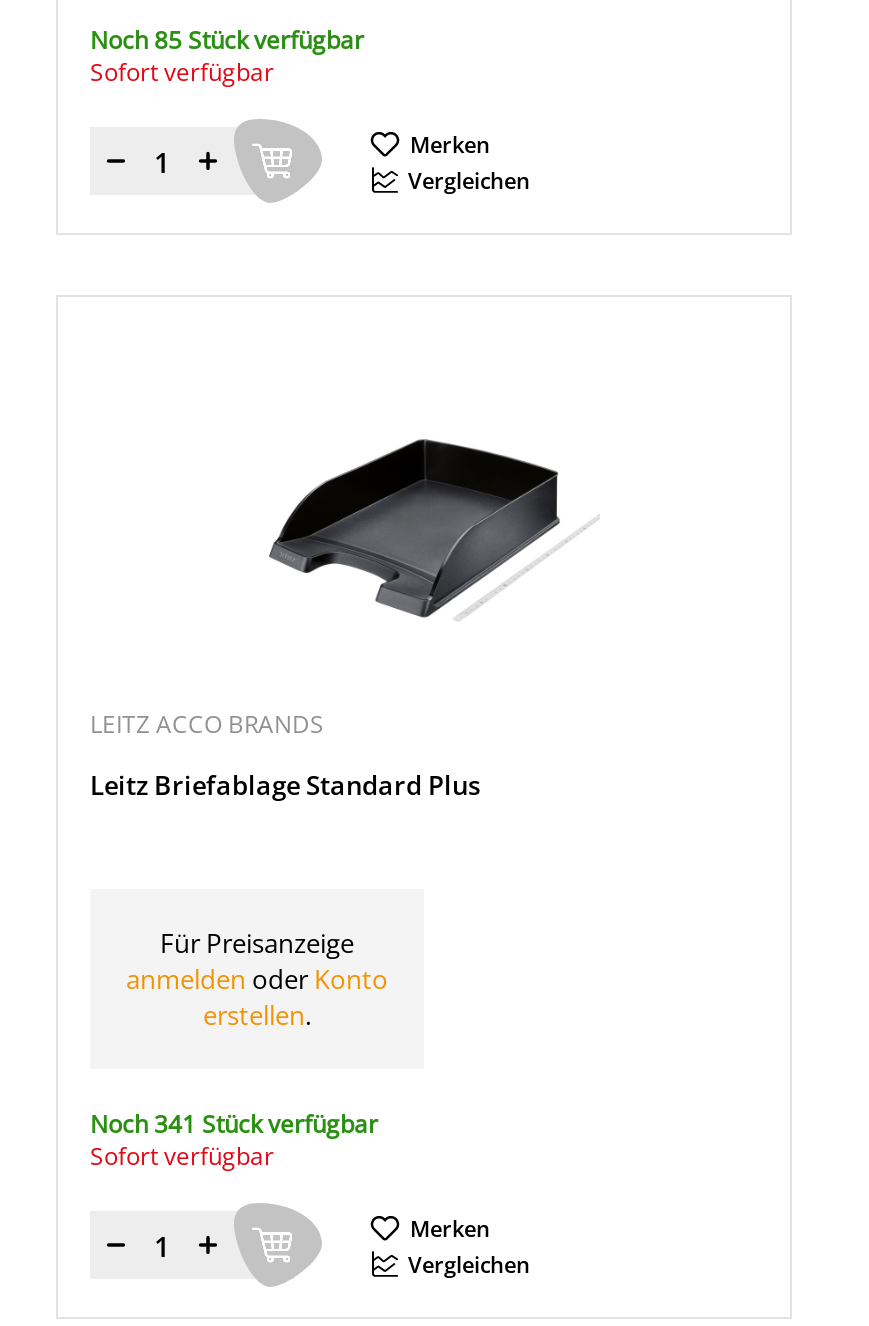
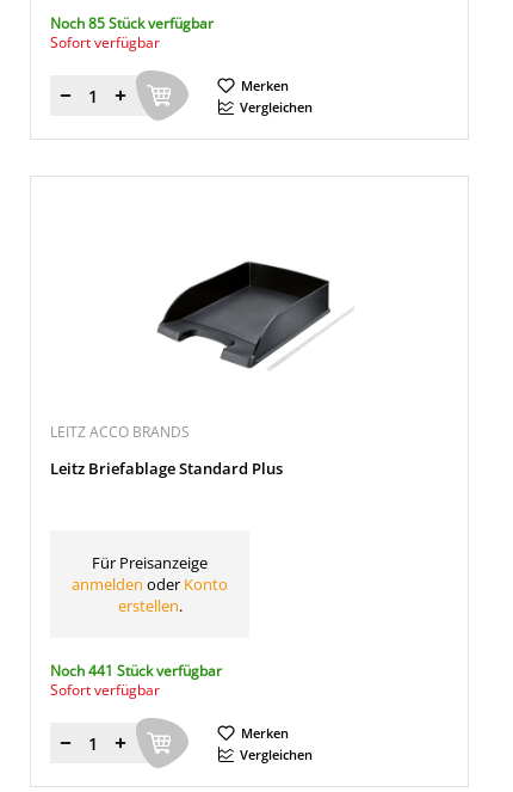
- Noch 341 Stück verfügbar
+ Noch 441 Stück verfügbar
